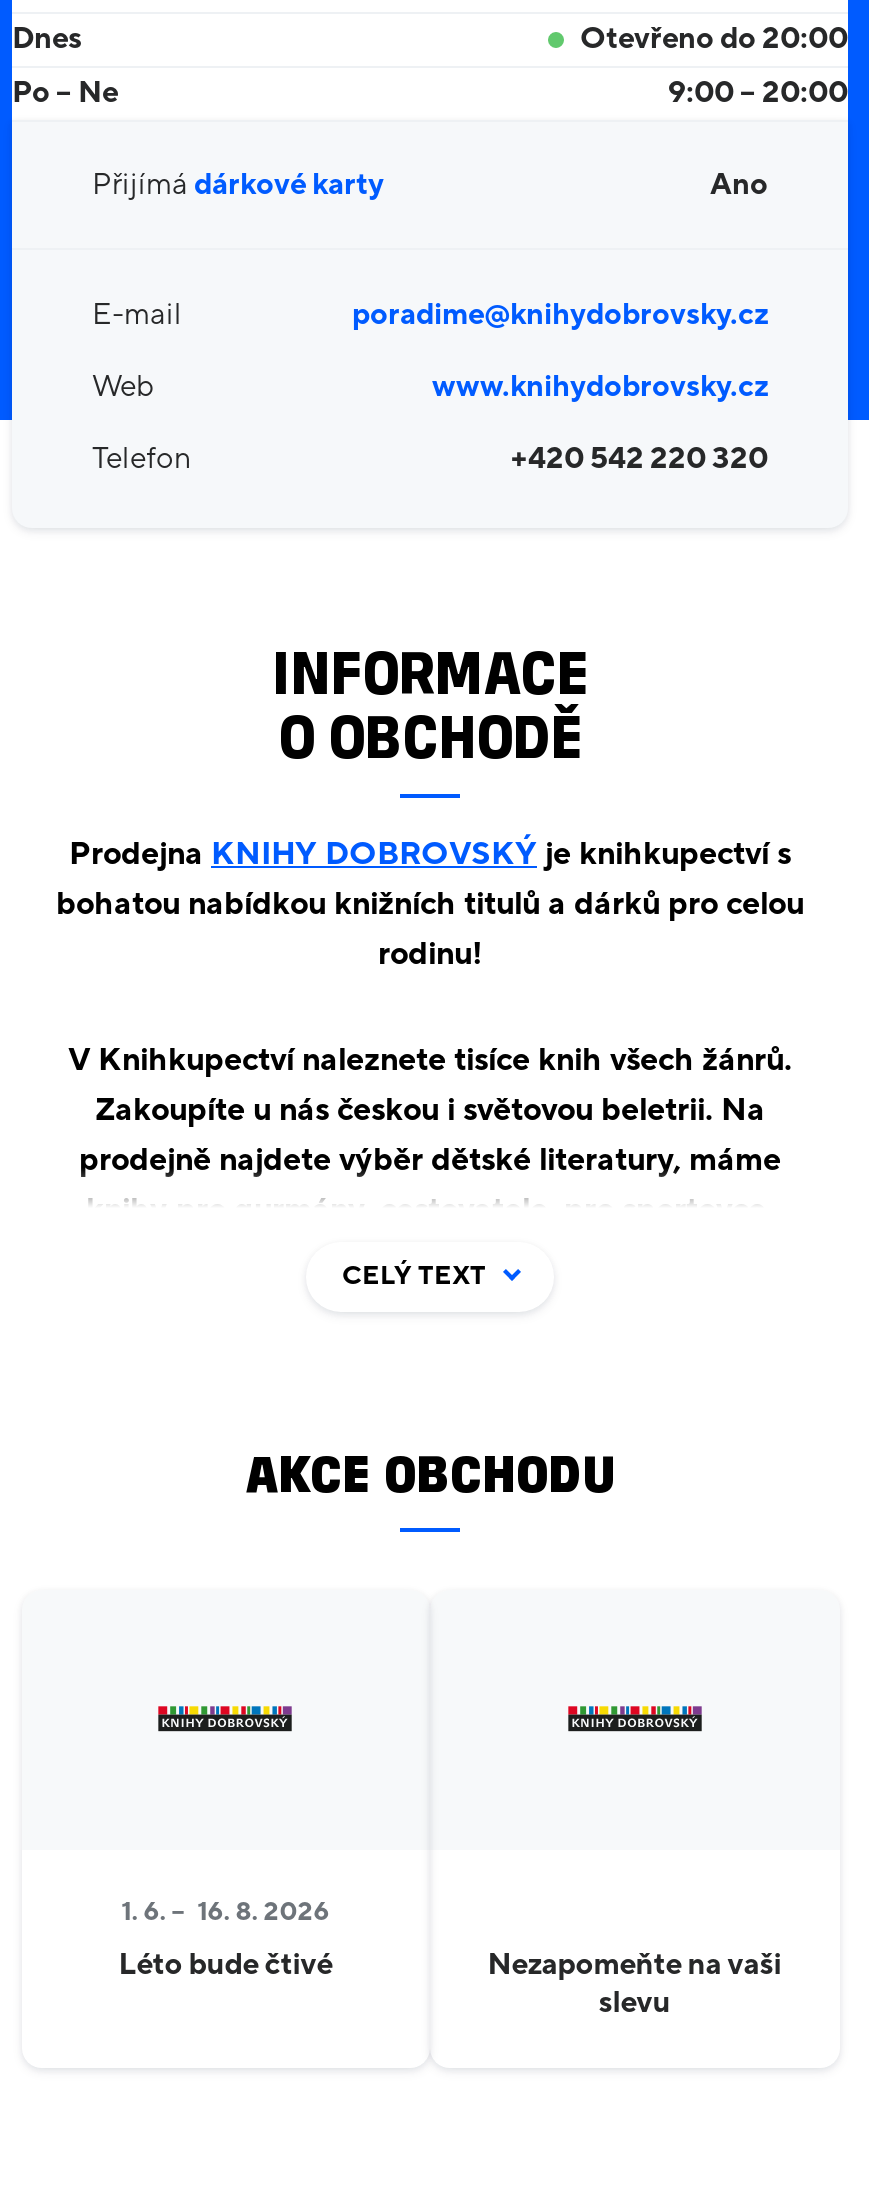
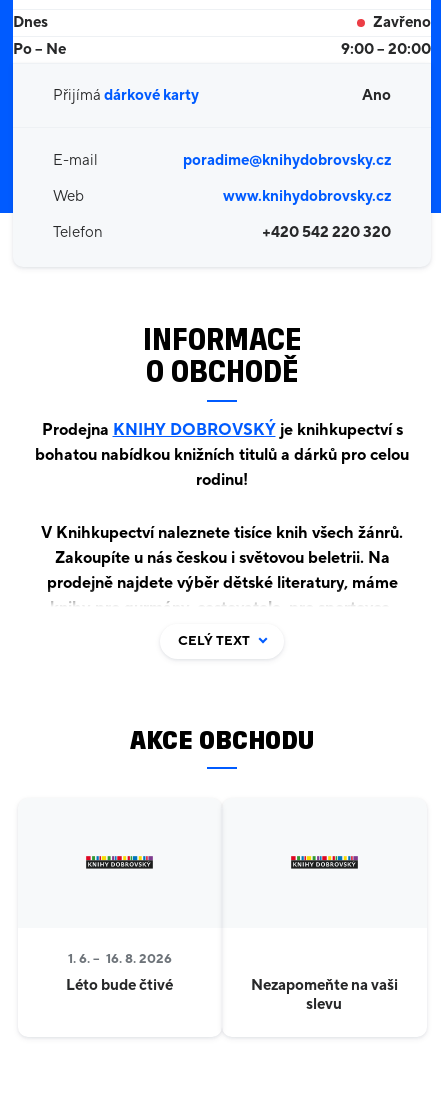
- Otevřeno do 20:00
+ Zavřeno
